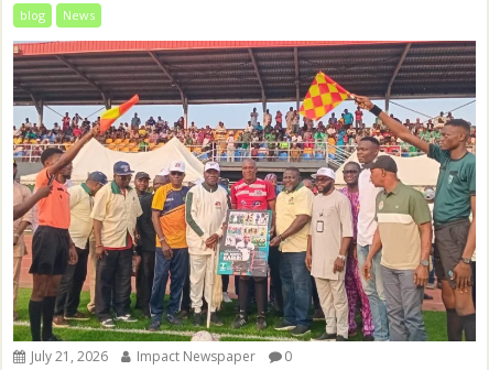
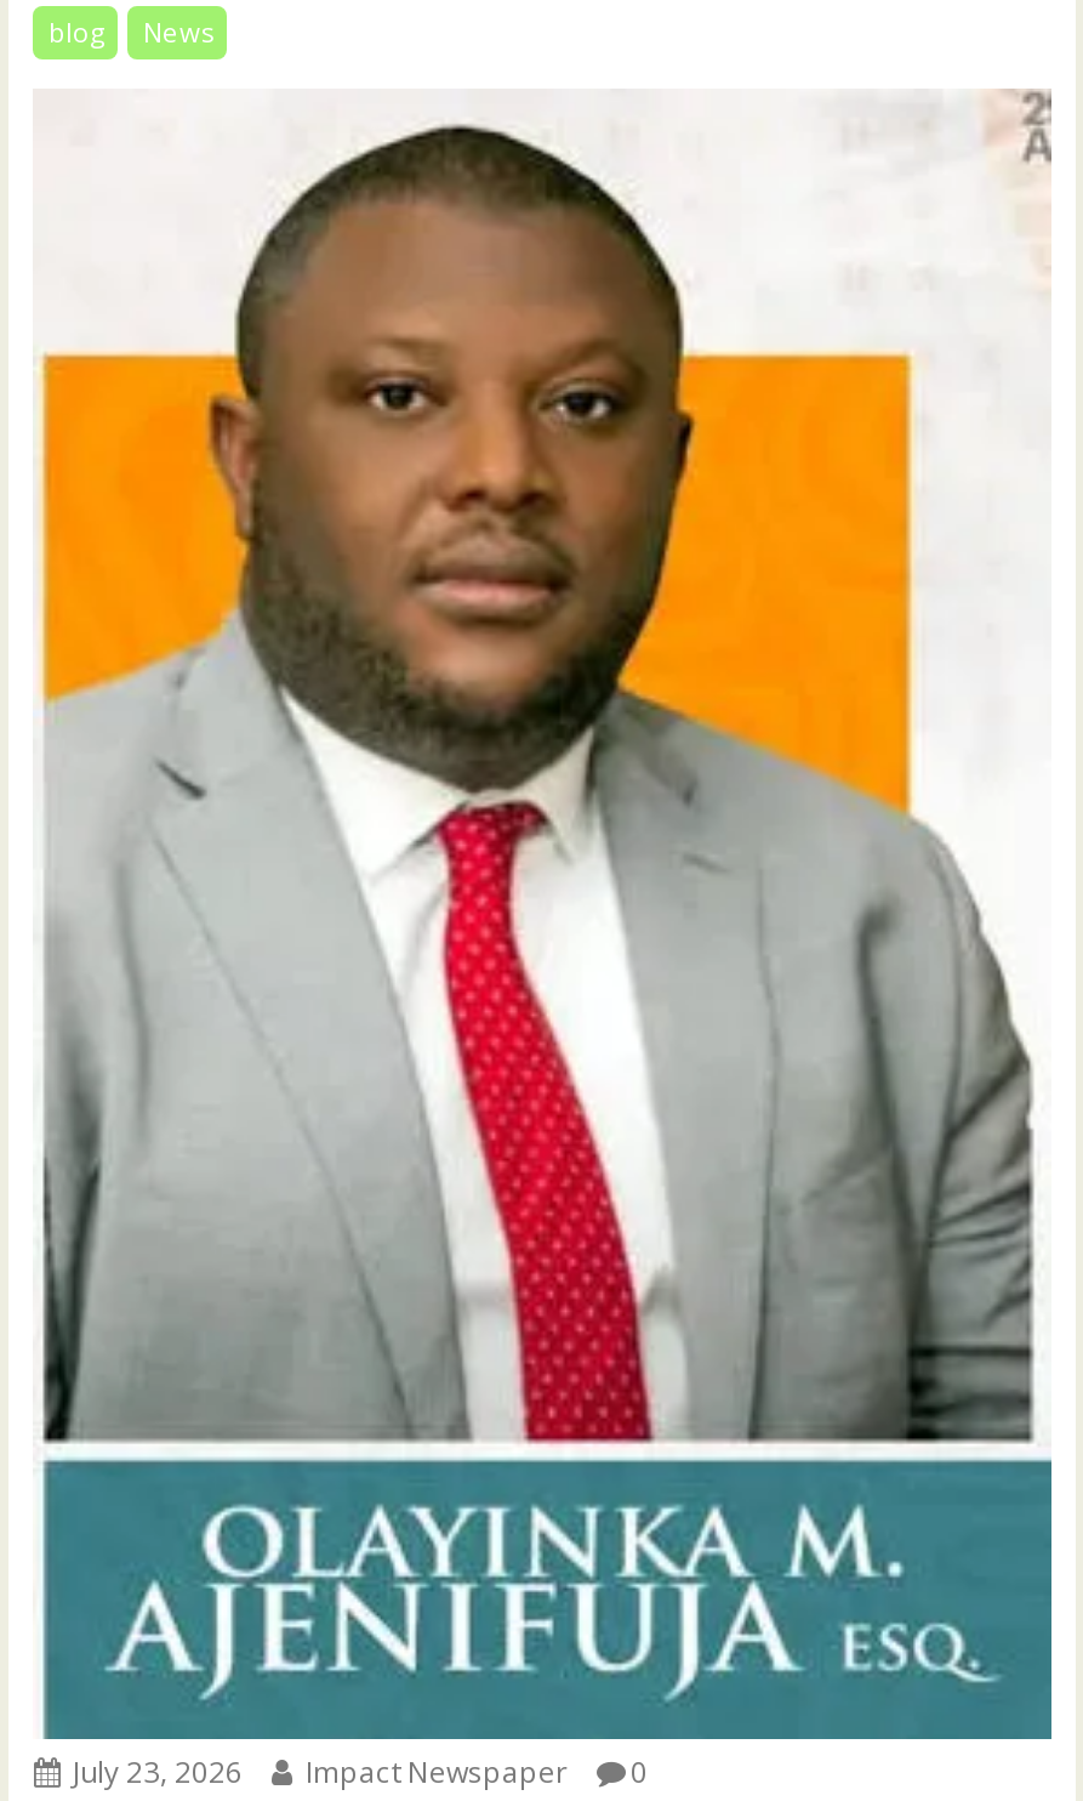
- [image]
- July 21, 2026 Impact Newspaper 0
+ [image]
+ July 23, 2026 Impact Newspaper 0
